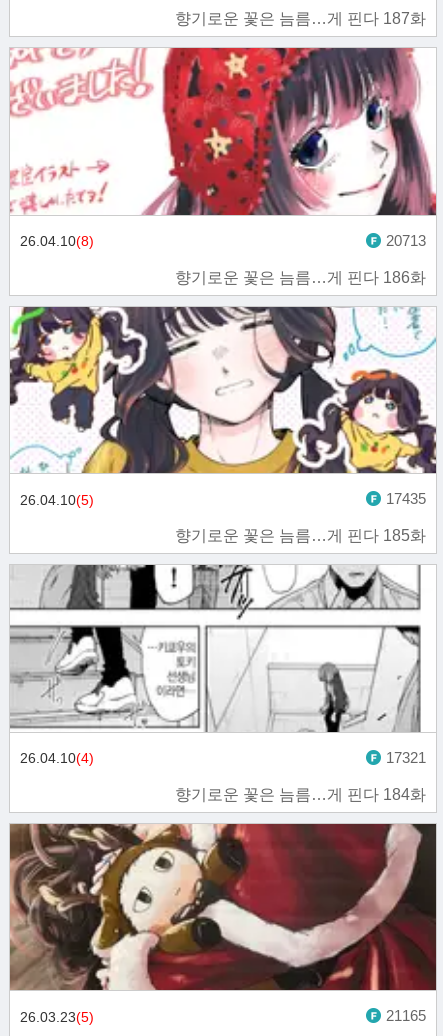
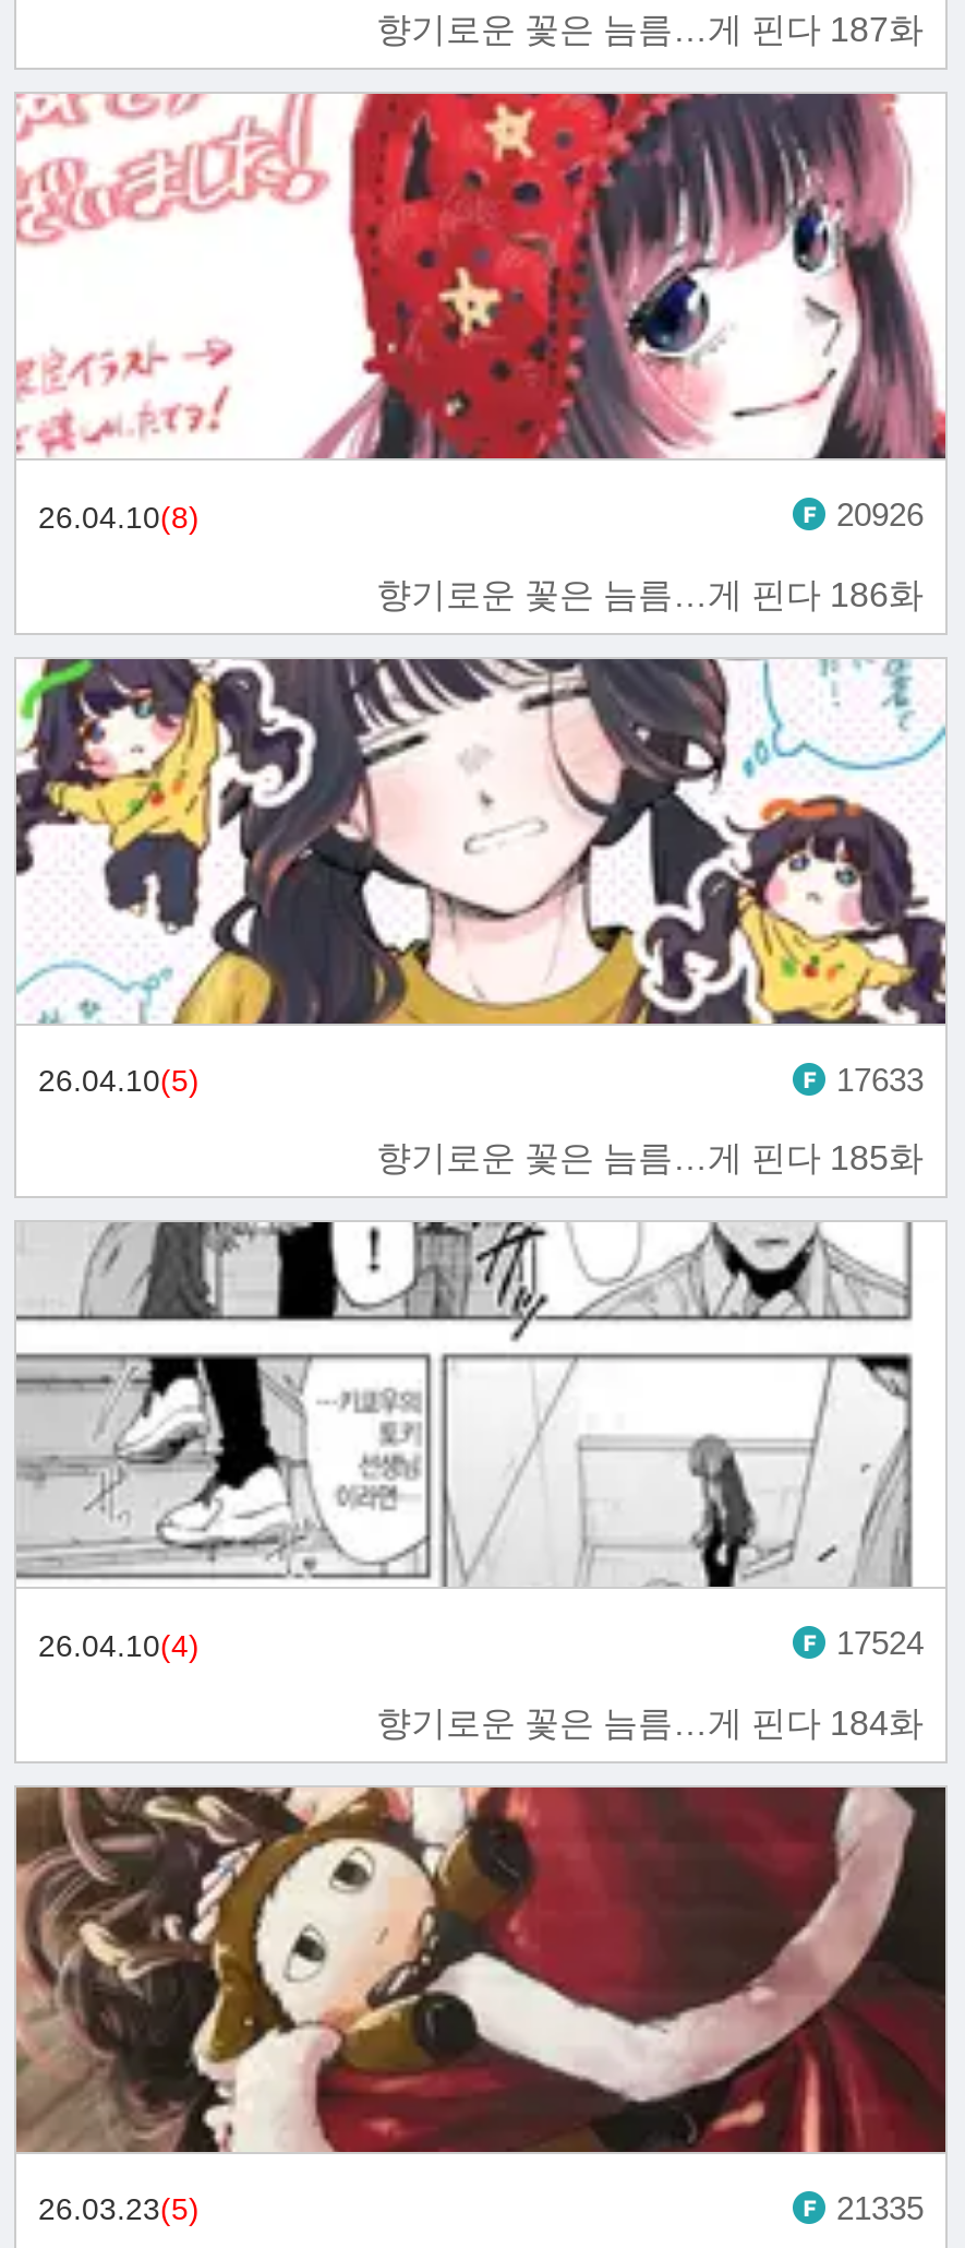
- 20713
+ 20926

- 17435
+ 17633

- 17321
+ 17524

- 21165
+ 21335
